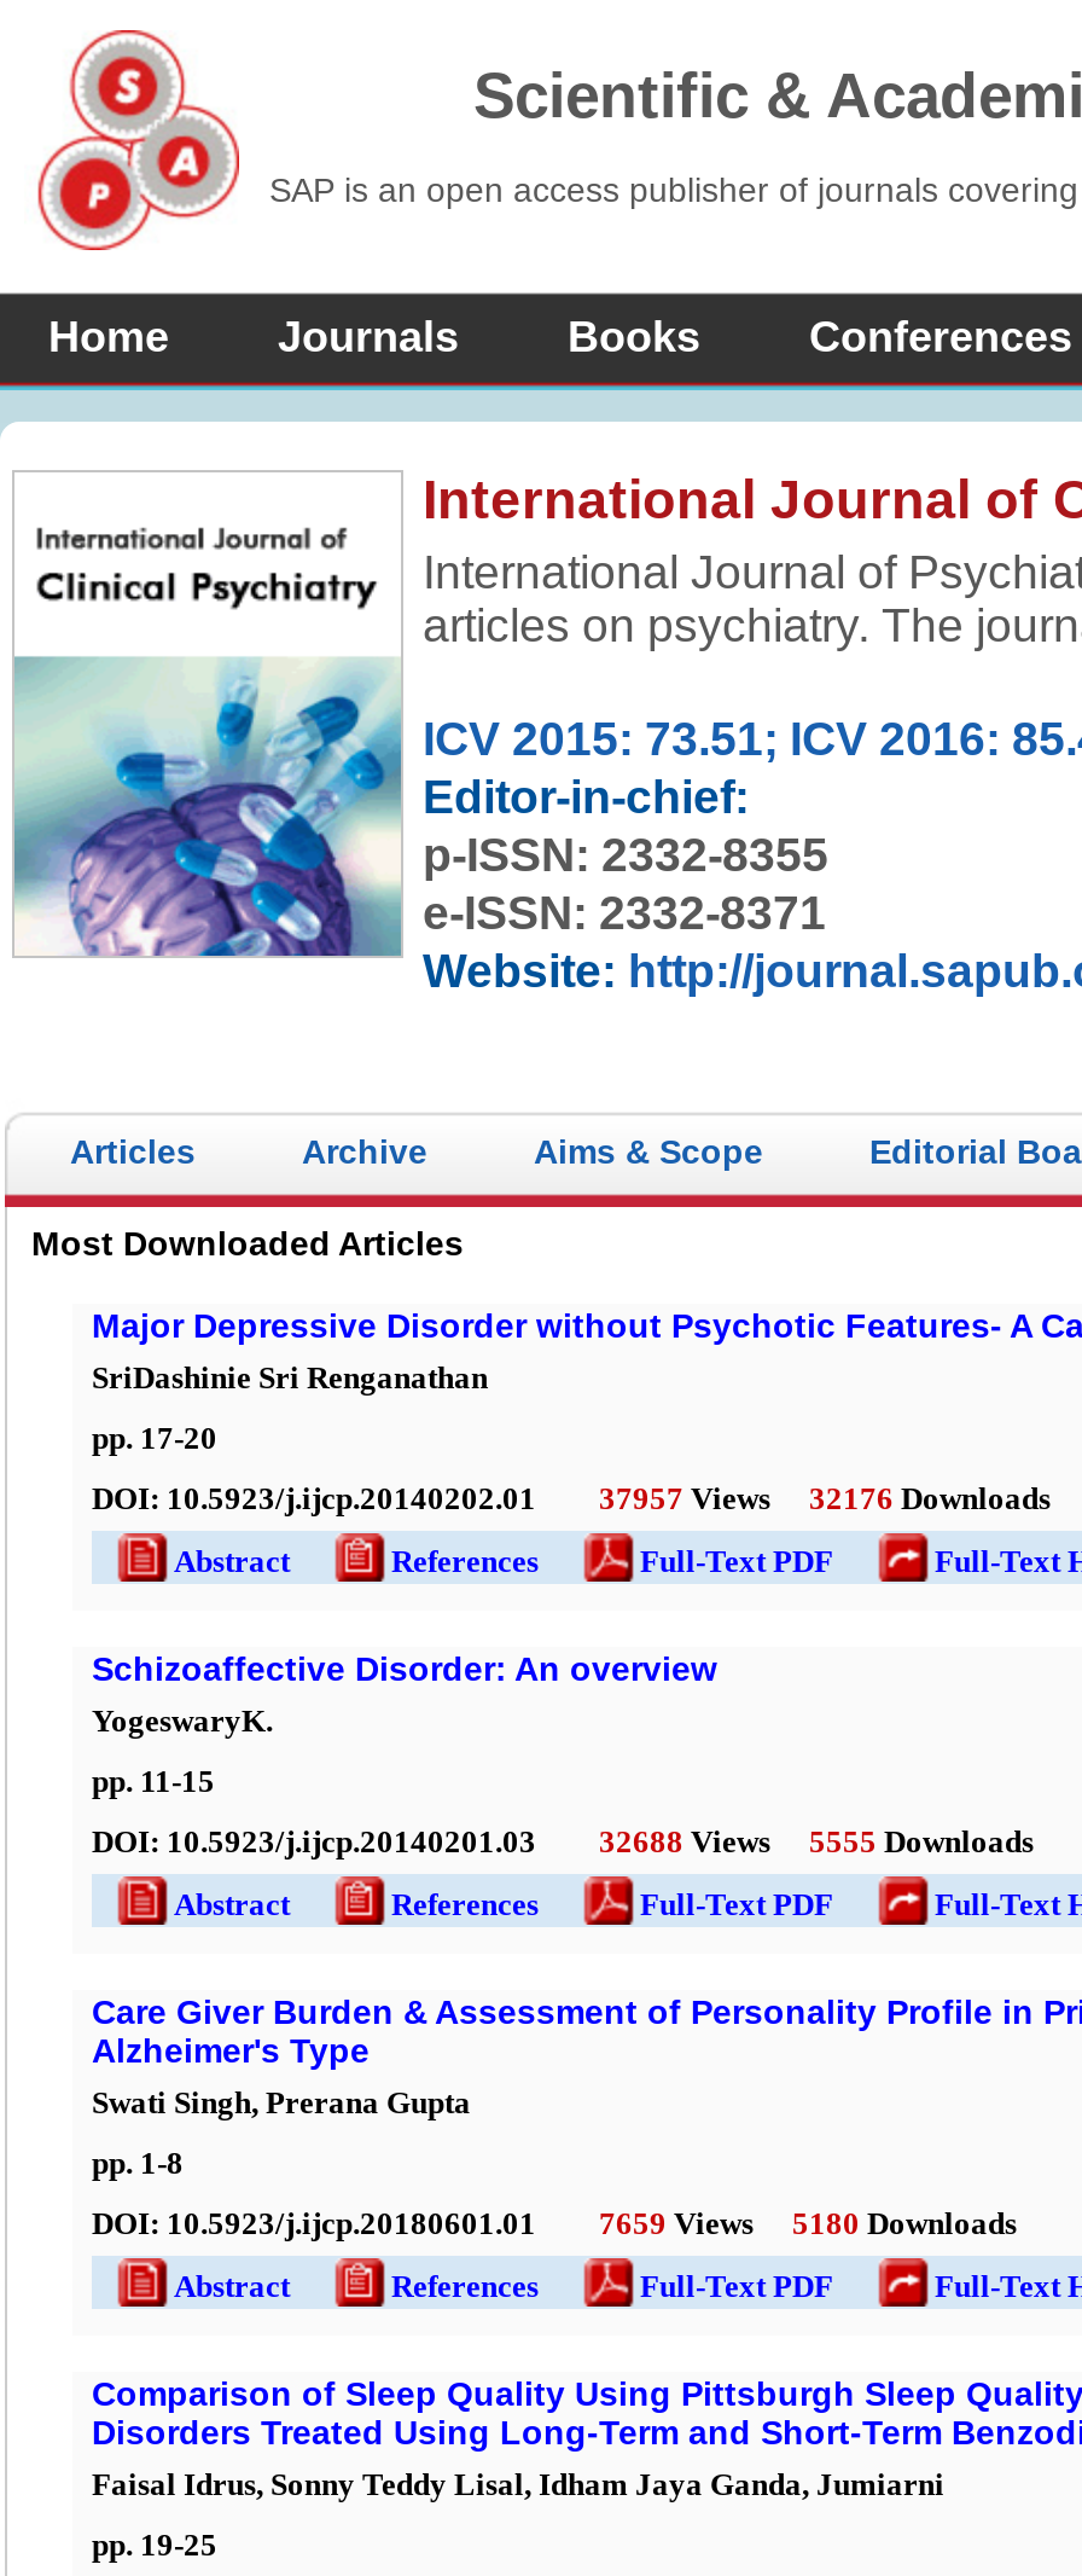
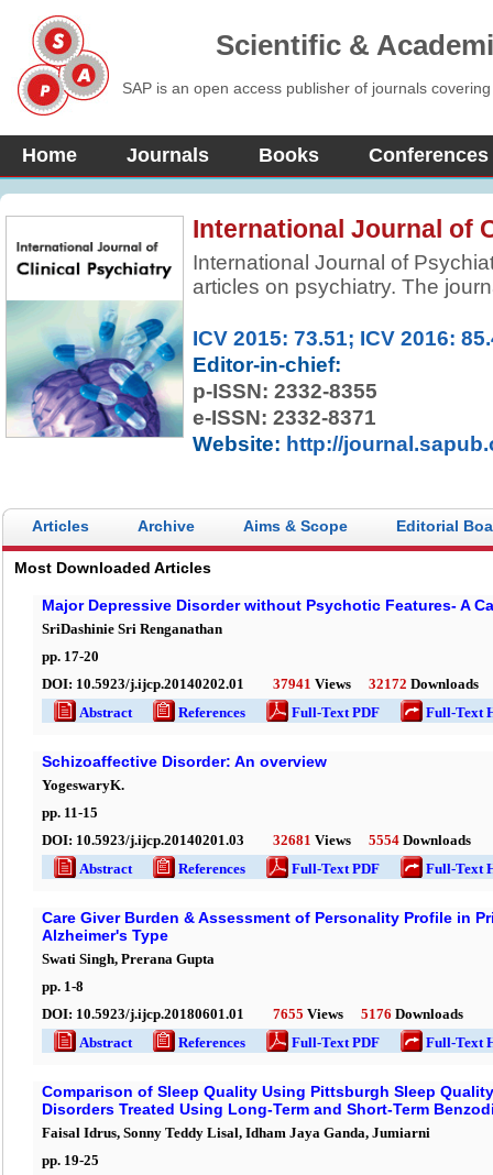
- 37957 Views 32176 Downloads
+ 37941 Views 32172 Downloads

- 32688 Views 5555 Downloads
+ 32681 Views 5554 Downloads

- 7659 Views 5180 Downloads
+ 7655 Views 5176 Downloads
